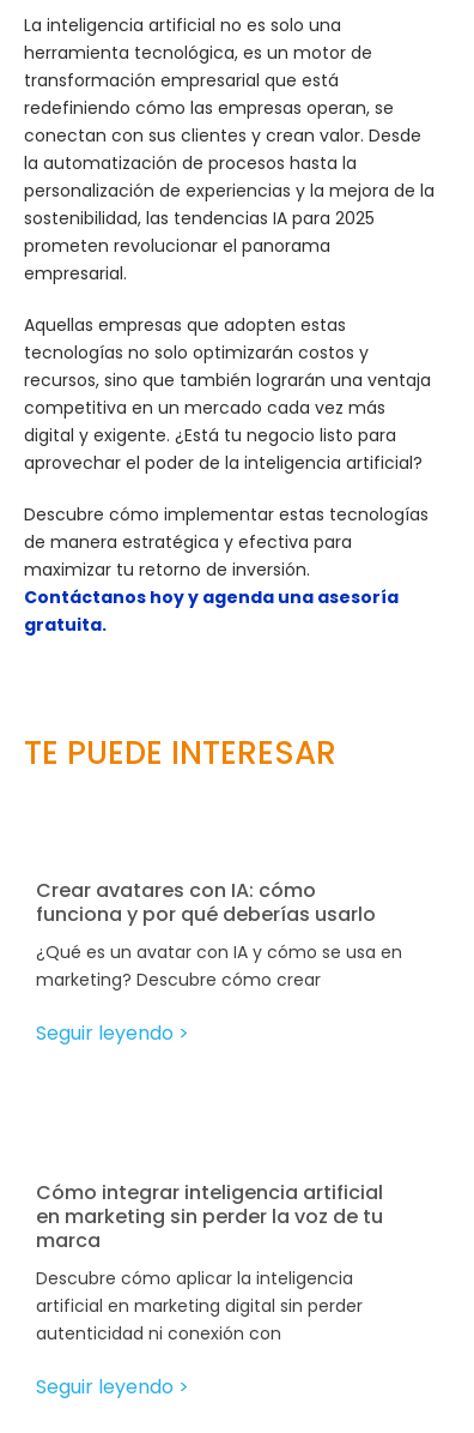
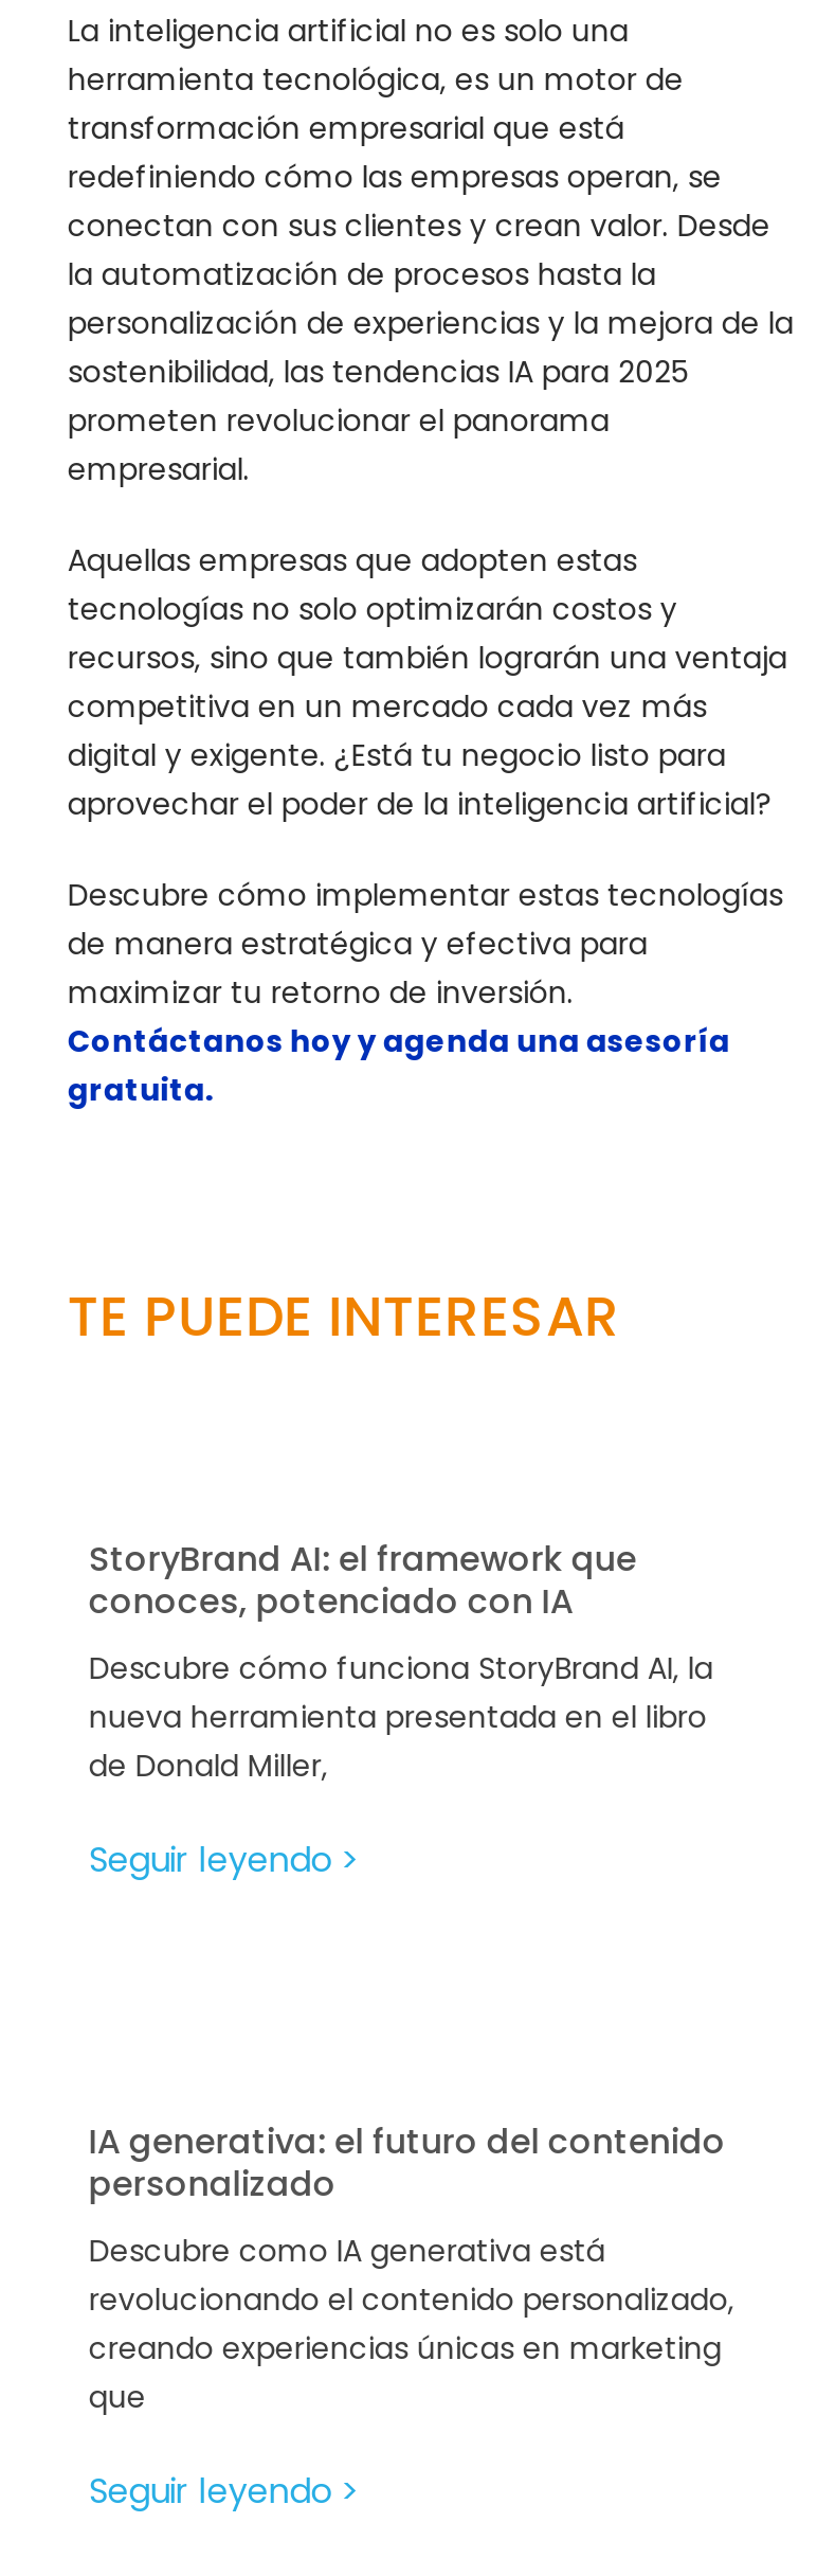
- Crear avatares con IA: cómo
- funciona y por qué deberías usarlo
- ¿Qué es un avatar con IA y cómo se usa en
- marketing? Descubre cómo crear
+ StoryBrand AI: el framework que
+ conoces, potenciado con IA
+ Descubre cómo funciona StoryBrand AI, la
+ nueva herramienta presentada en el libro
+ de Donald Miller,

- Cómo integrar inteligencia artificial
- en marketing sin perder la voz de tu
- marca
- Descubre cómo aplicar la inteligencia
- artificial en marketing digital sin perder
- autenticidad ni conexión con
+ IA generativa: el futuro del contenido
+ personalizado
+ Descubre como IA generativa está
+ revolucionando el contenido personalizado,
+ creando experiencias únicas en marketing
+ que
